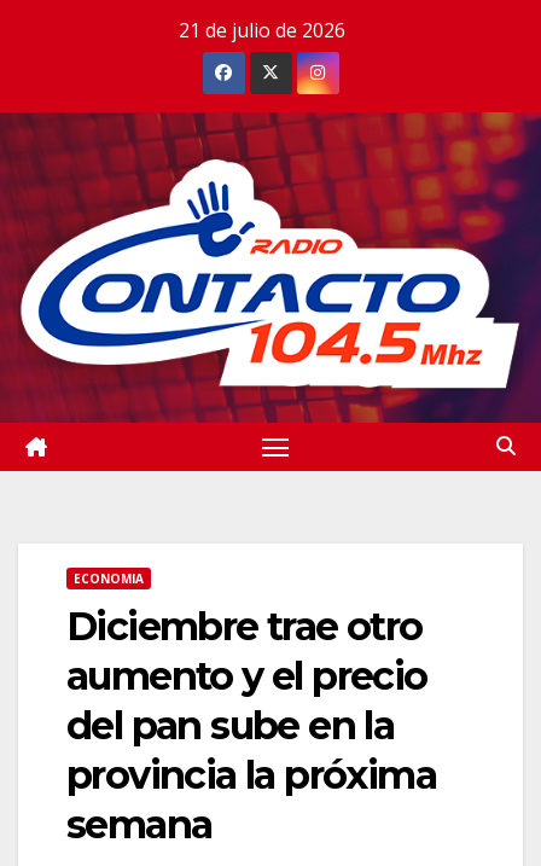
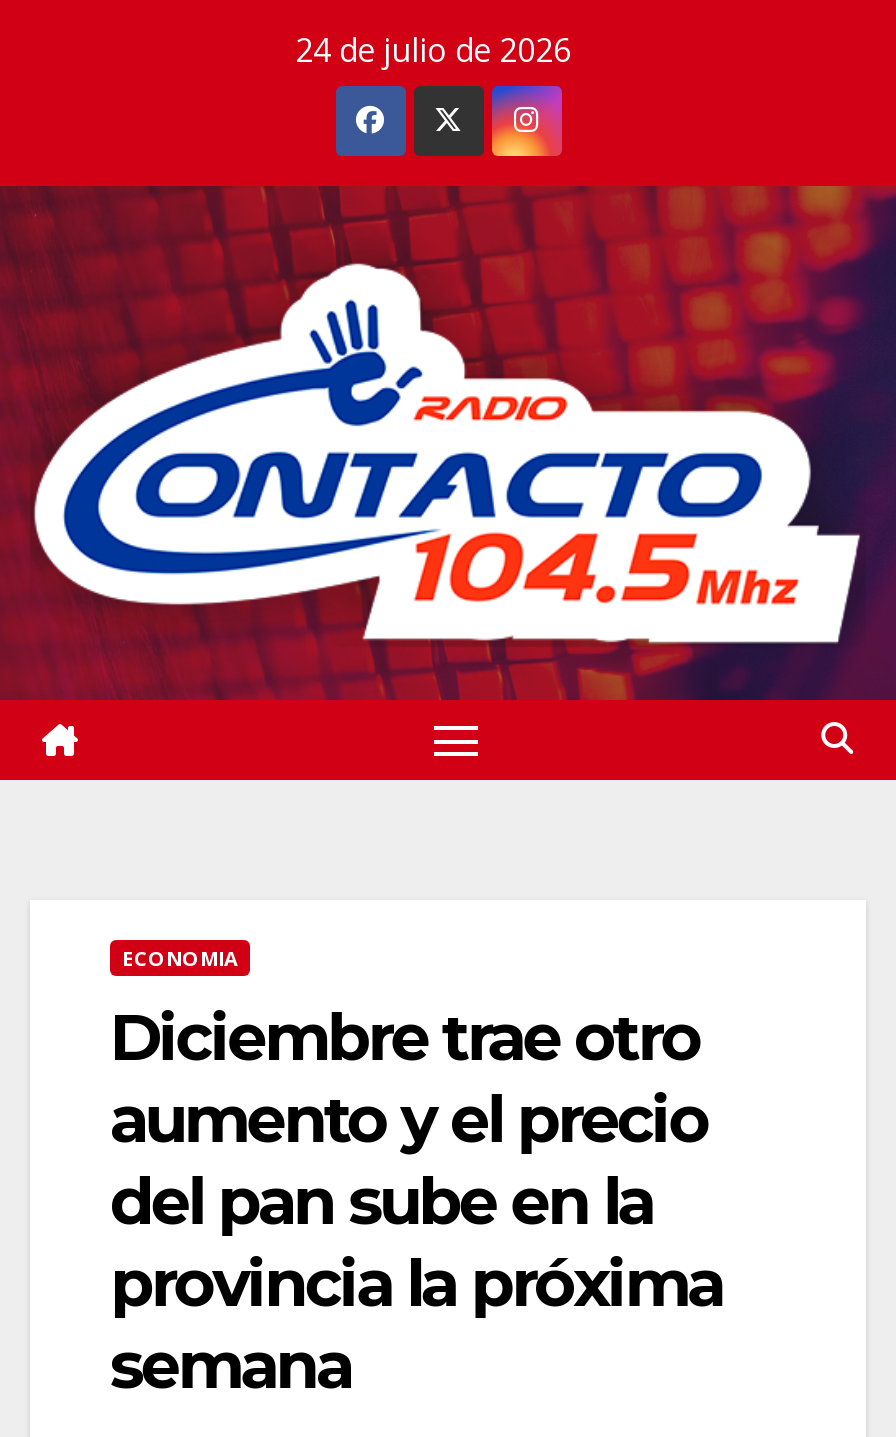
- 21 de julio de 2026
+ 24 de julio de 2026
